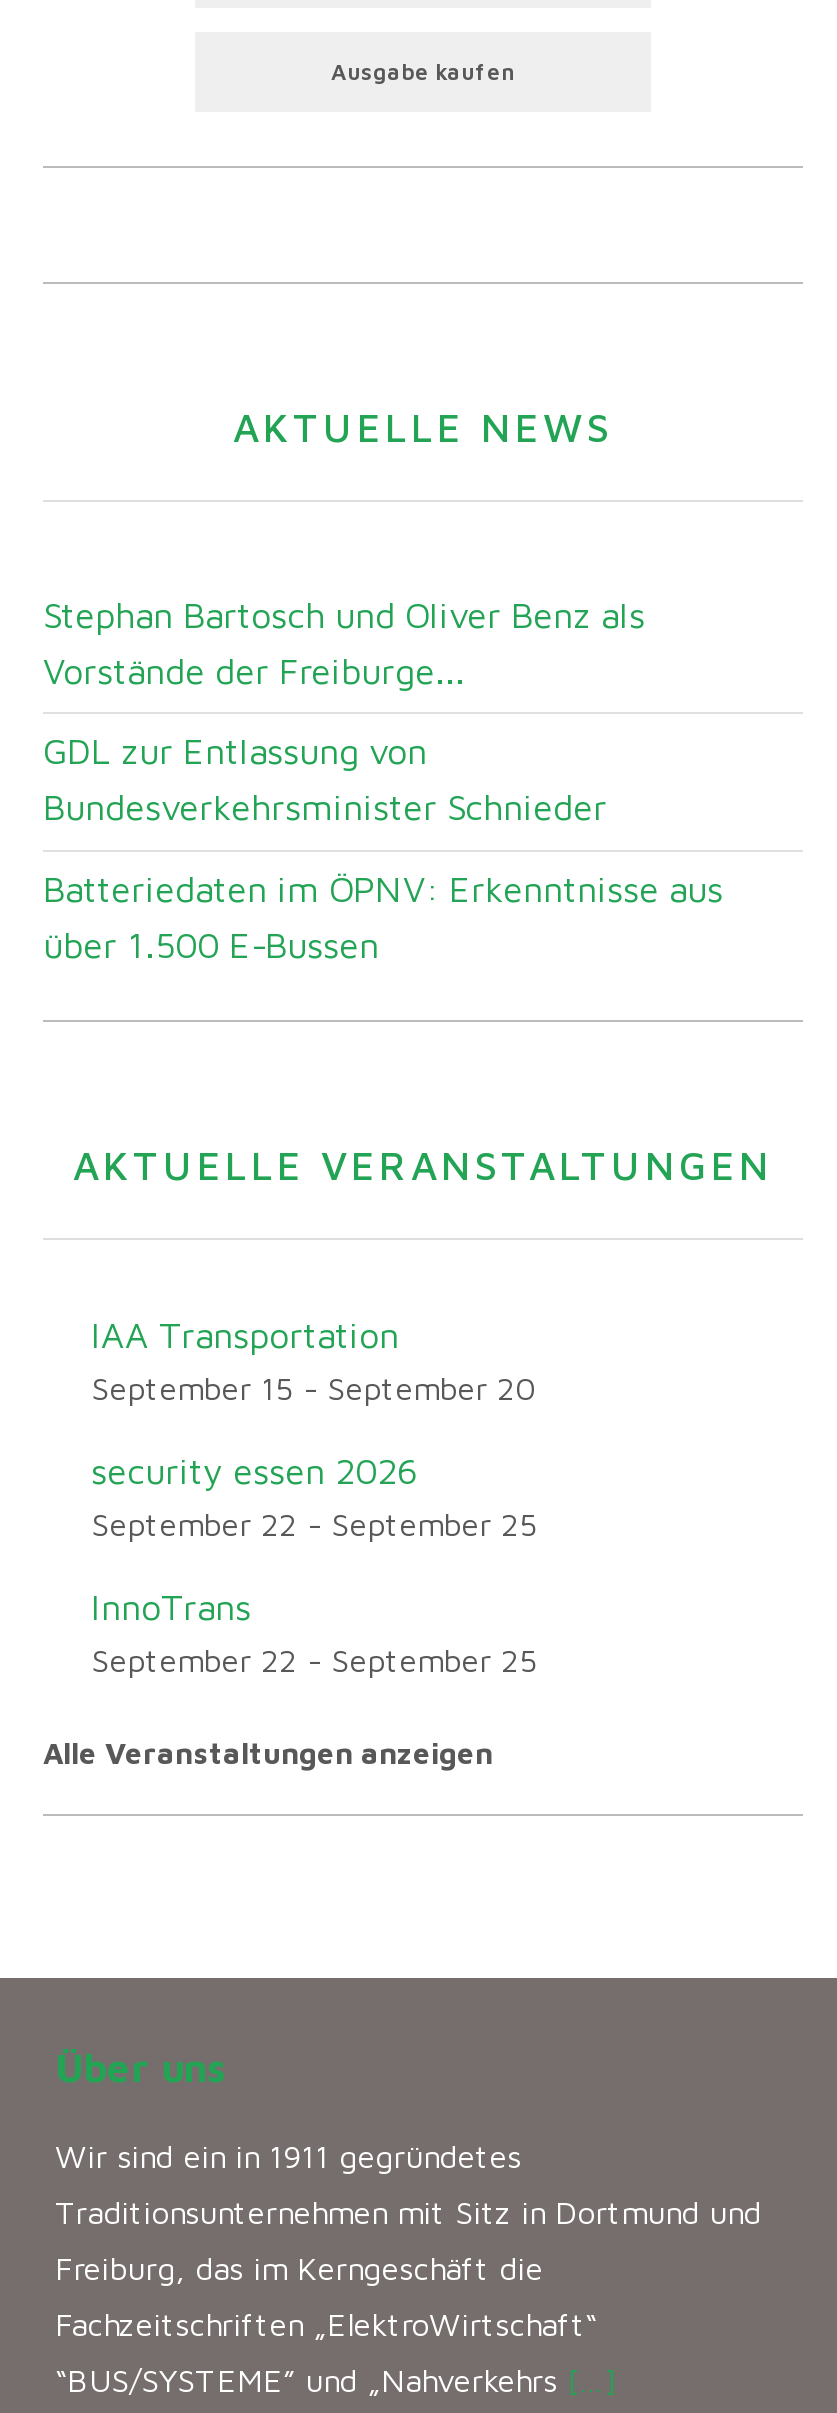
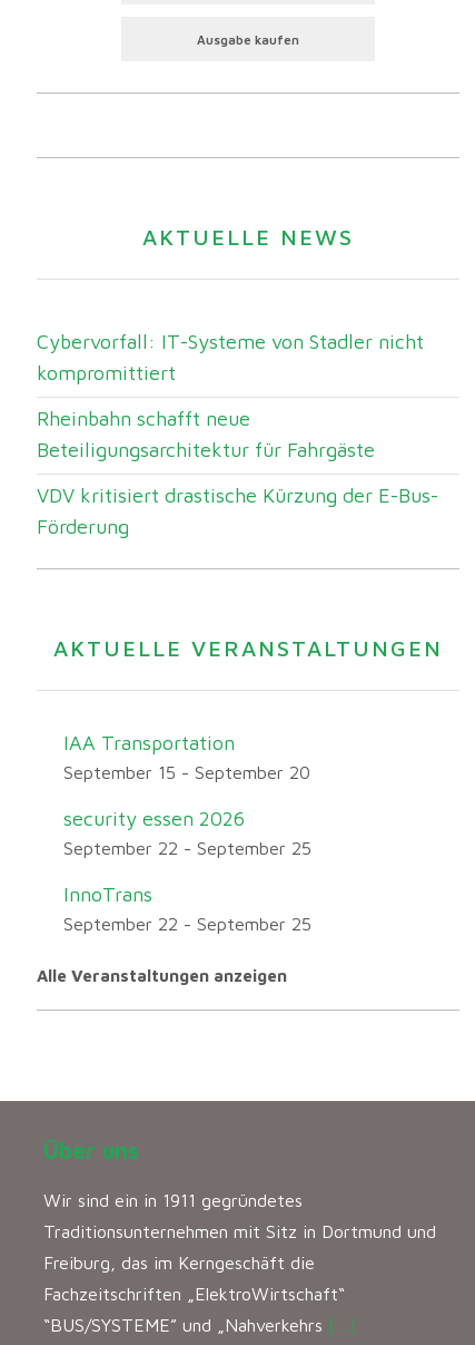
- Stephan Bartosch und Oliver Benz als
- Vorstände der Freiburge...
+ Cybervorfall: IT-Systeme von Stadler nicht
+ kompromittiert

- GDL zur Entlassung von
- Bundesverkehrsminister Schnieder
+ Rheinbahn schafft neue
+ Beteiligungsarchitektur für Fahrgäste

- Batteriedaten im ÖPNV: Erkenntnisse aus
- über 1.500 E-Bussen
+ VDV kritisiert drastische Kürzung der E-Bus-
+ Förderung
